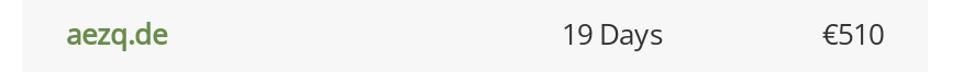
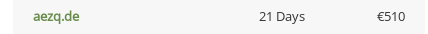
- 19 Days
+ 21 Days
